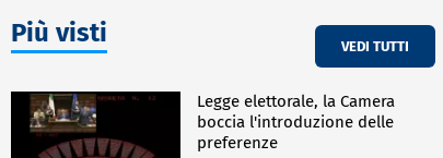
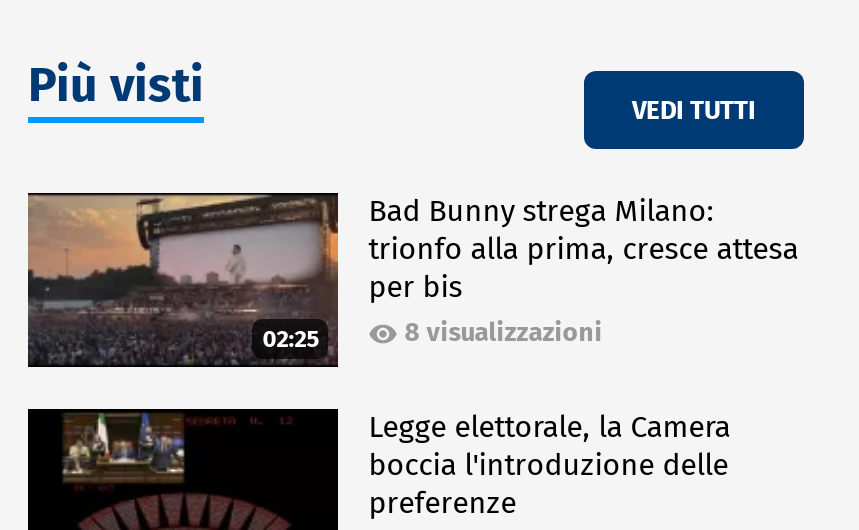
+ [image]
+ 02:25

+ Bad Bunny strega Milano:
+ trionfo alla prima, cresce attesa
+ per bis
+ 8 visualizzazioni
